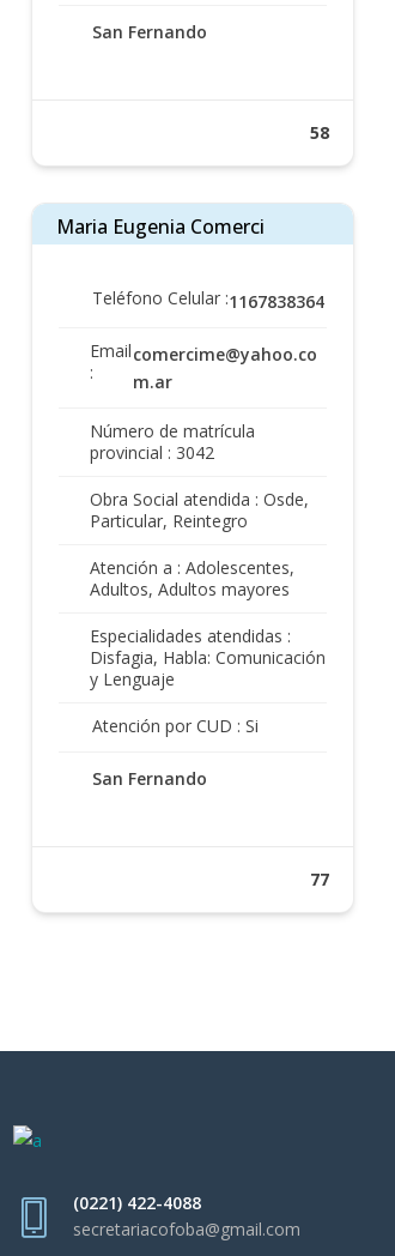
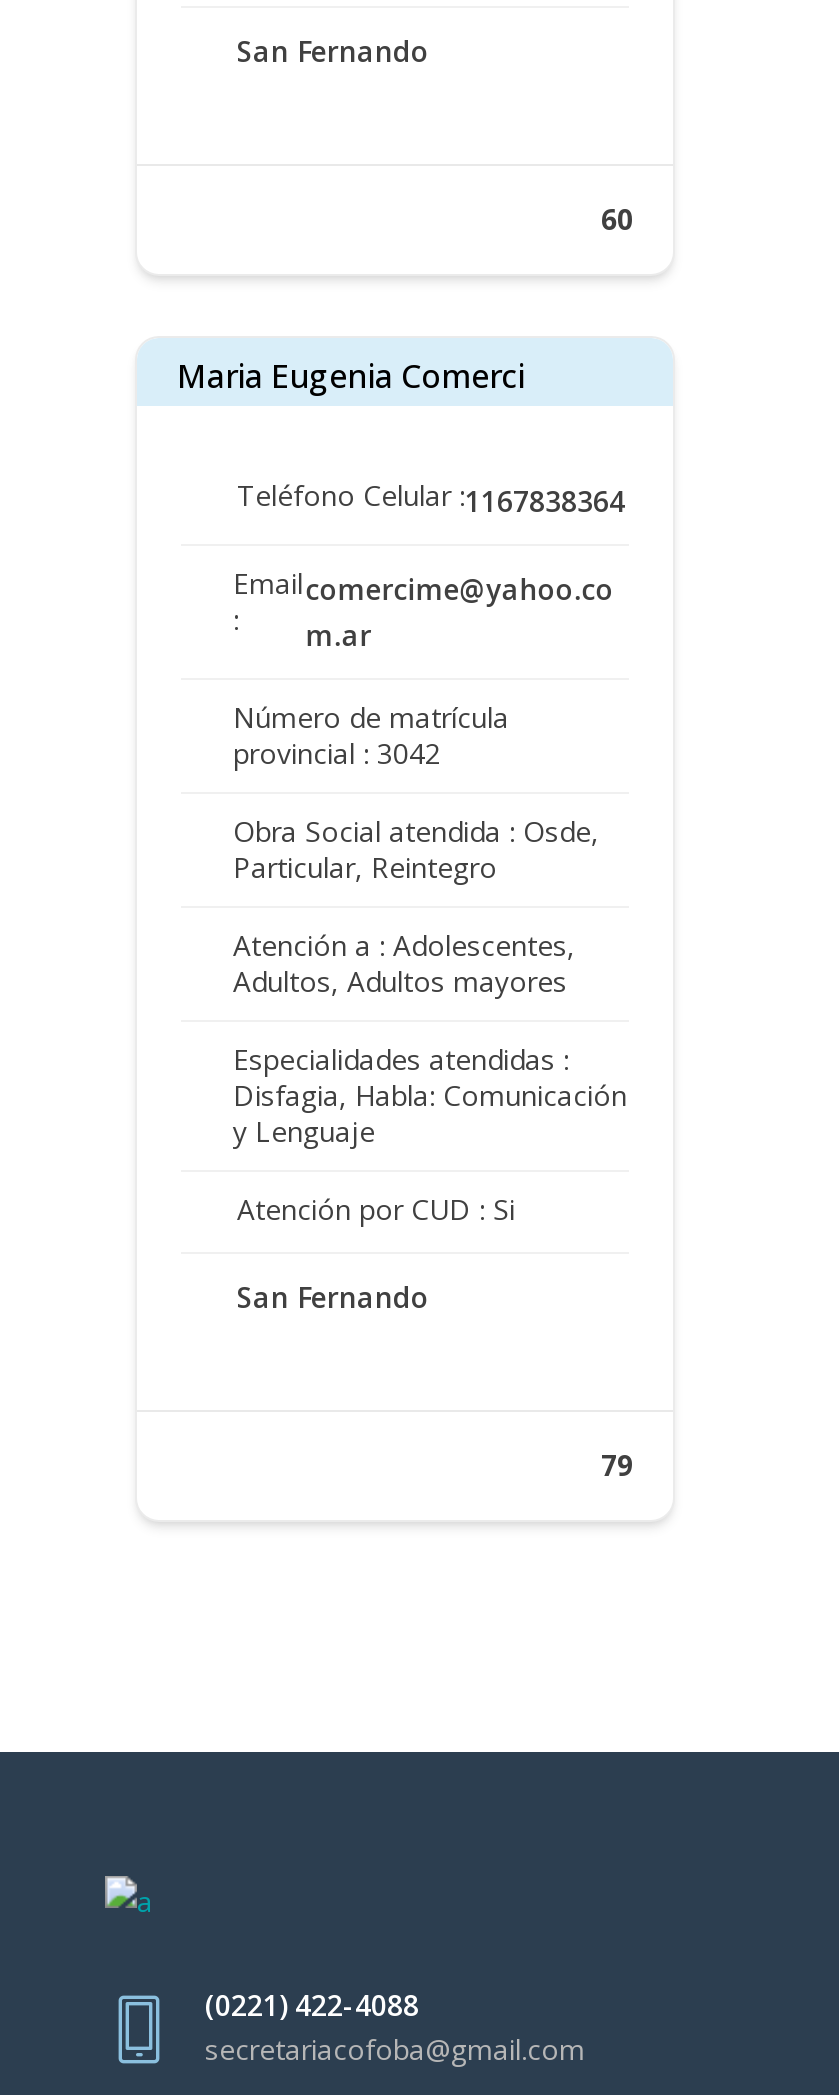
- 58
+ 60

- 77
+ 79
